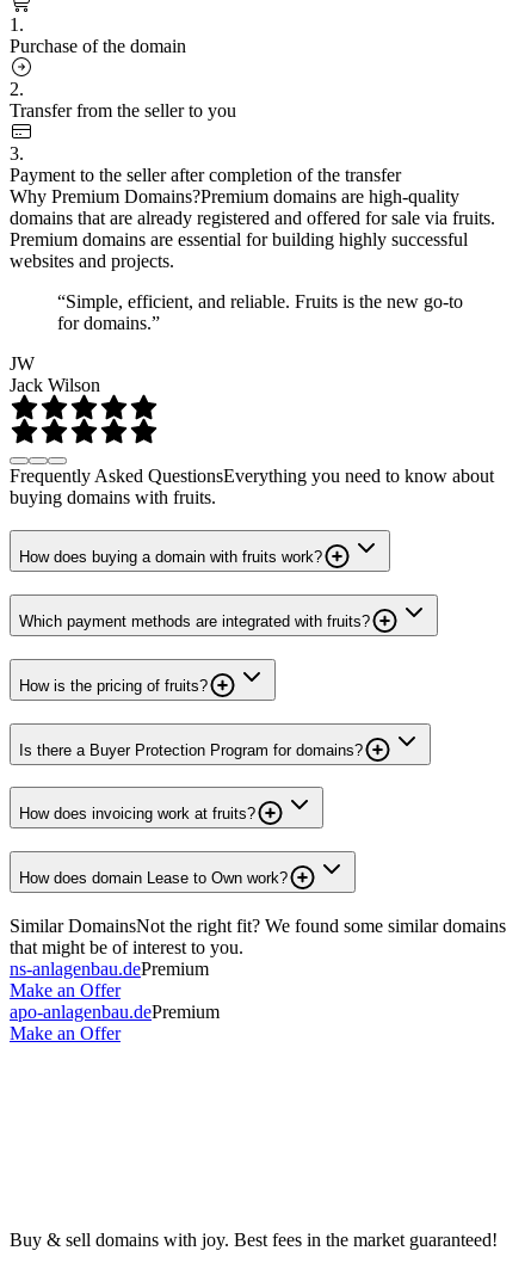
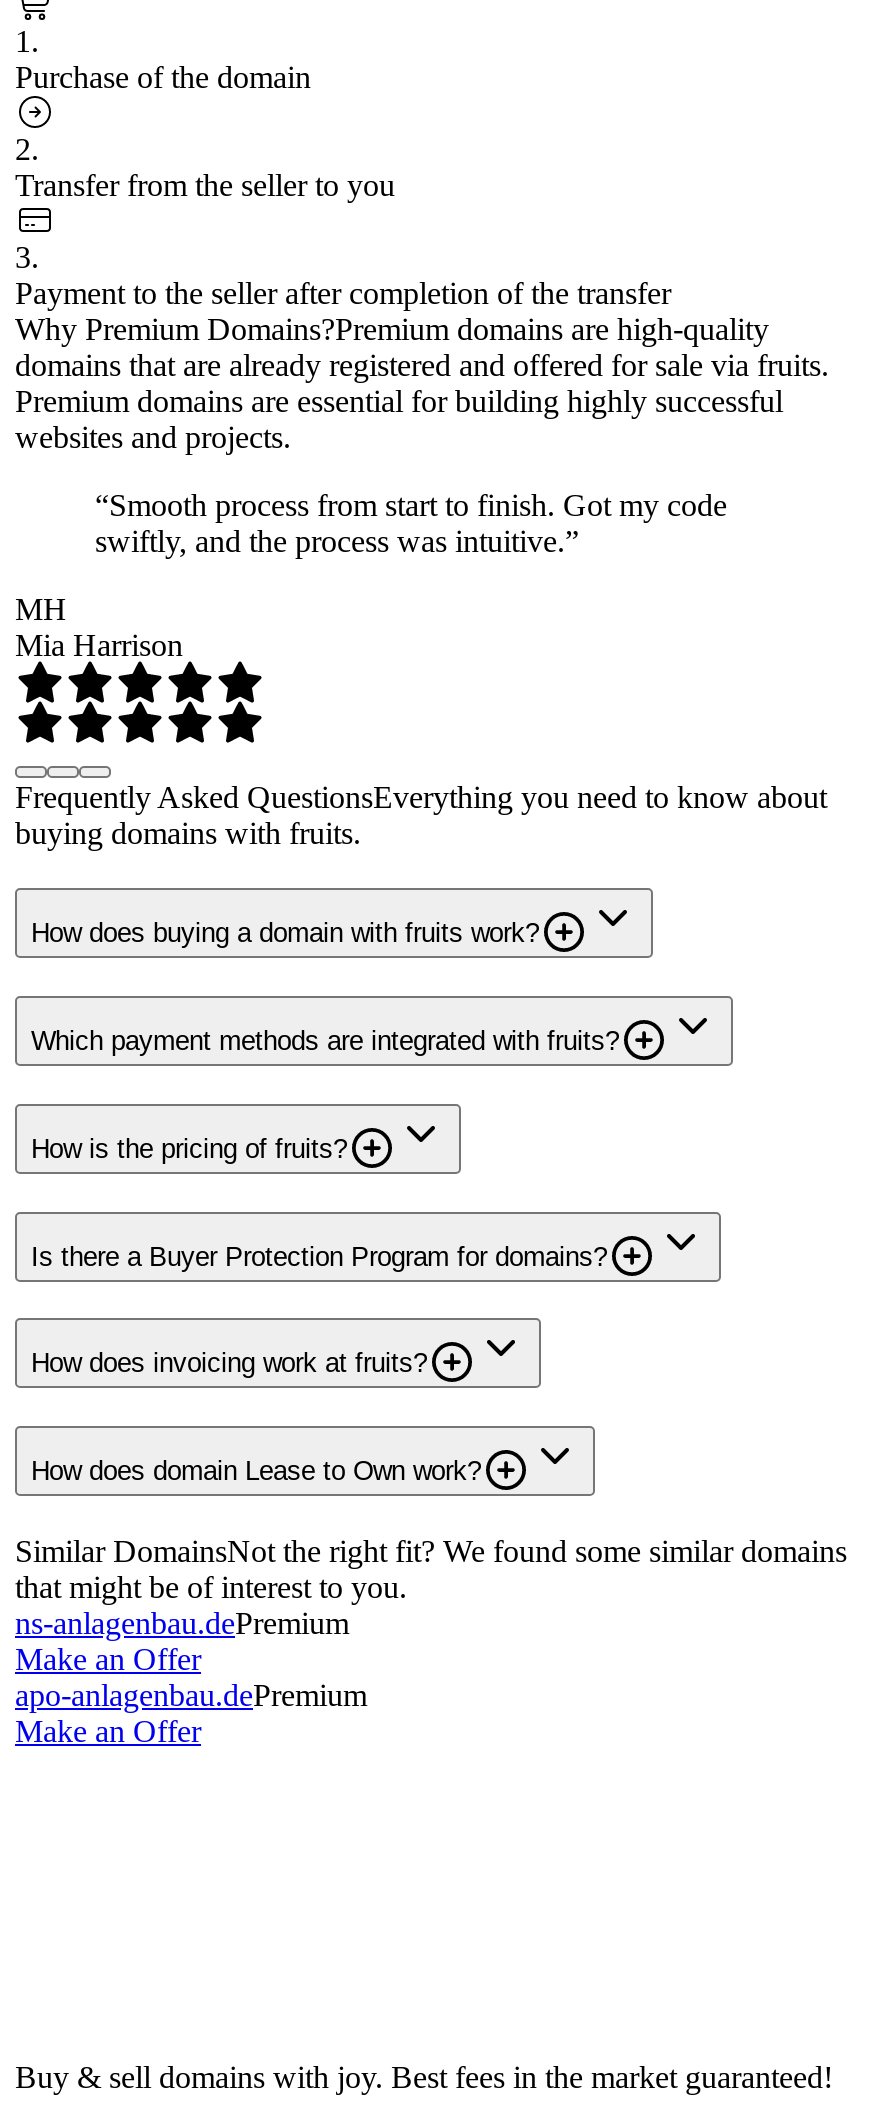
- “Simple, efficient, and reliable. Fruits is the new go-to
- for domains.”
+ “Smooth process from start to finish. Got my code
+ swiftly, and the process was intuitive.”

- JW
- Jack Wilson
+ MH
+ Mia Harrison
